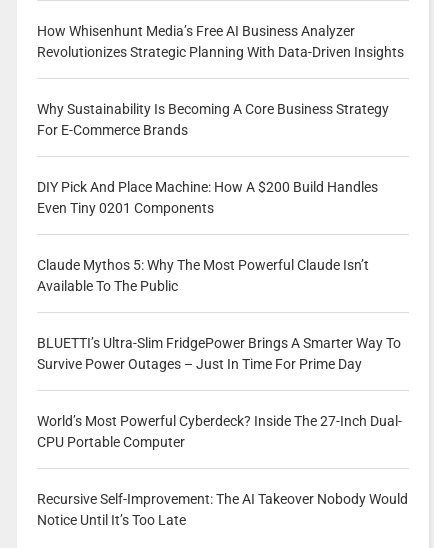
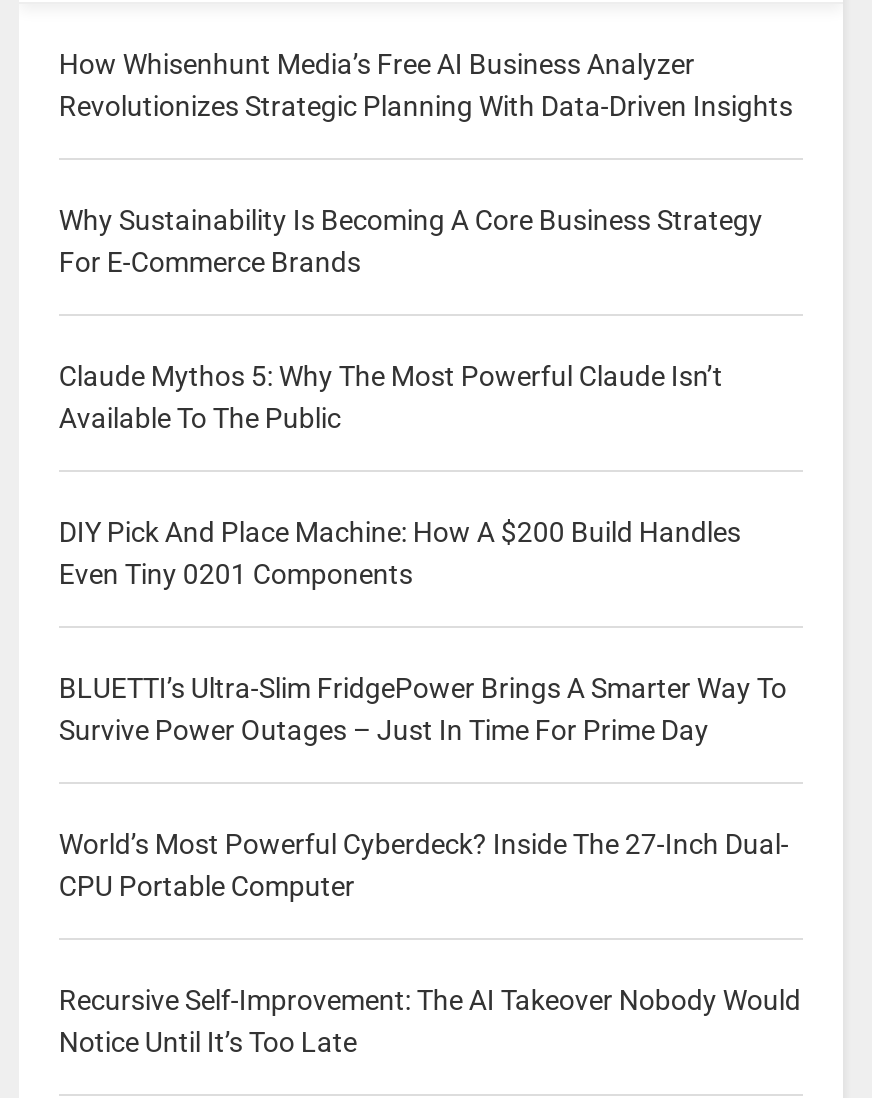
moved down: DIY Pick And Place Machine: How A $200 Build Handles | Even Tiny 0201 Components

moved up: Claude Mythos 5: Why The Most Powerful Claude Isn’t | Available To The Public
